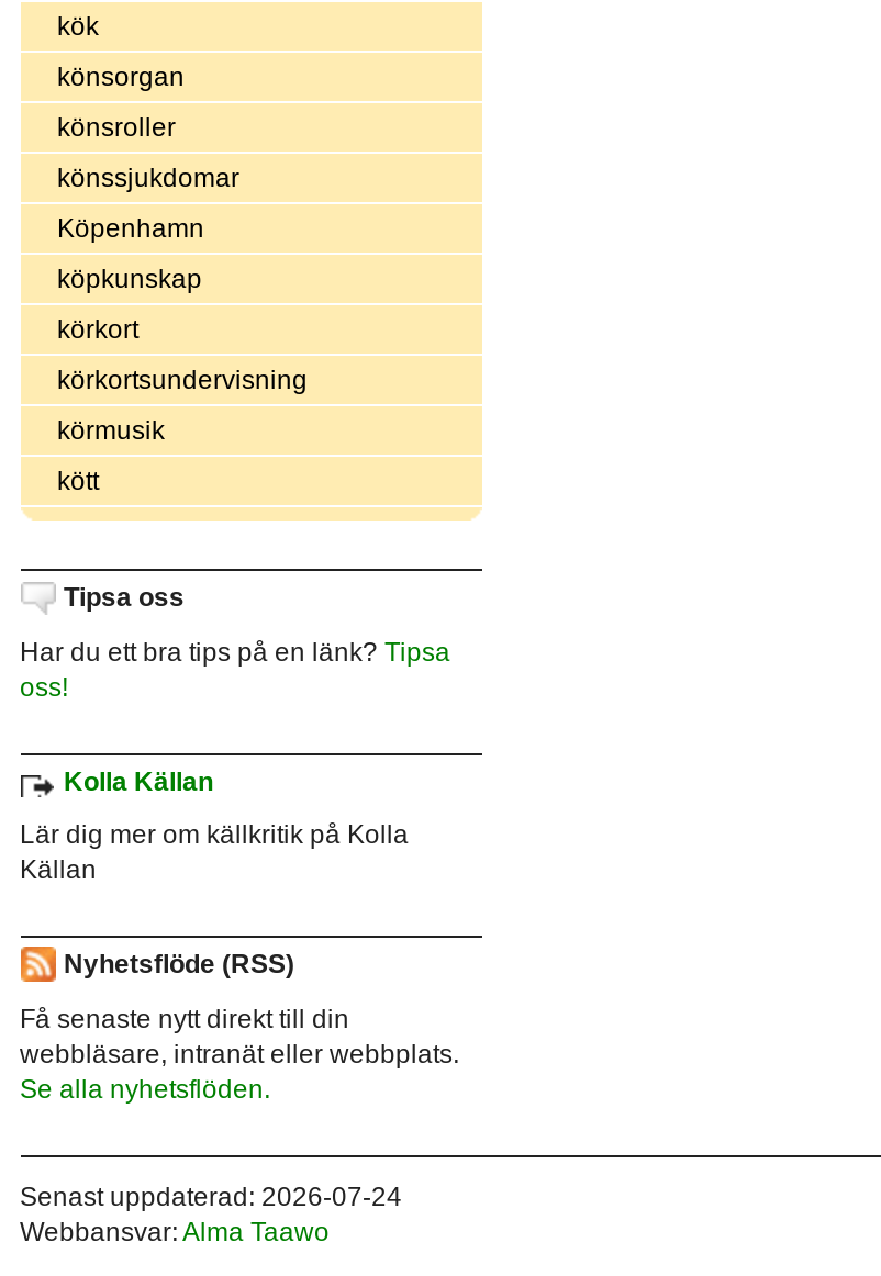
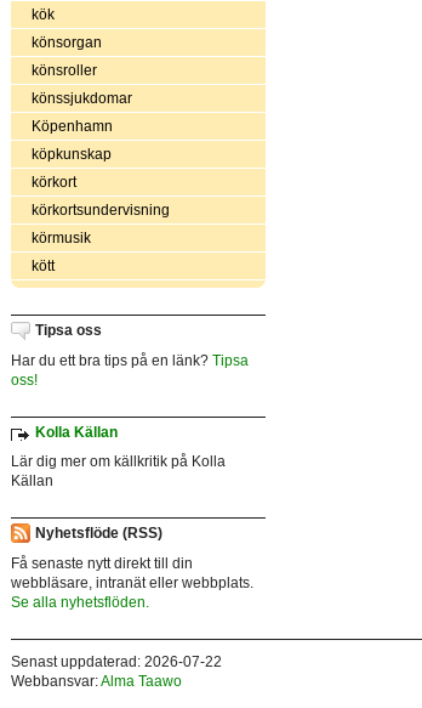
- Senast uppdaterad: 2026-07-24
+ Senast uppdaterad: 2026-07-22
